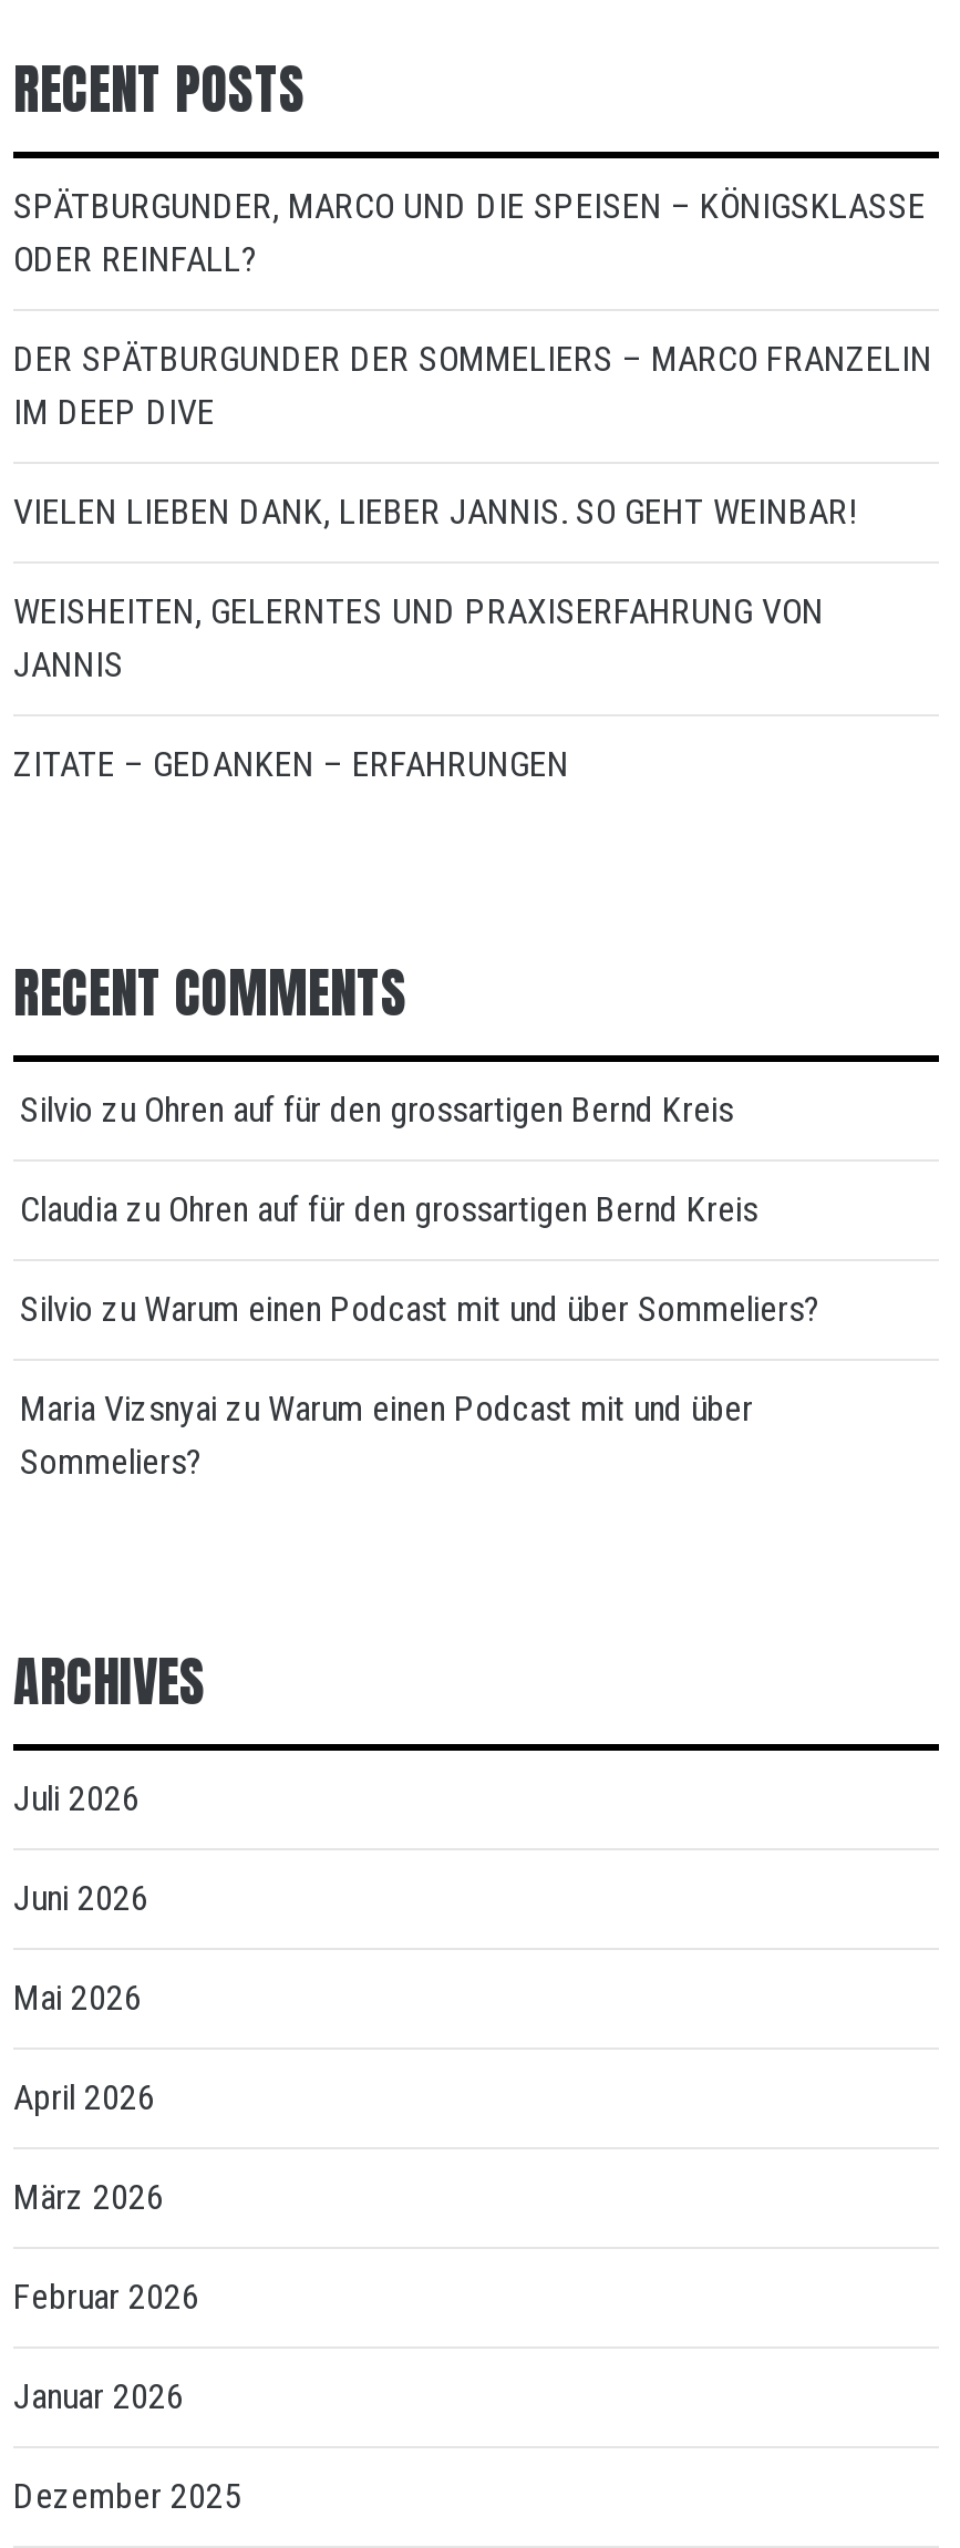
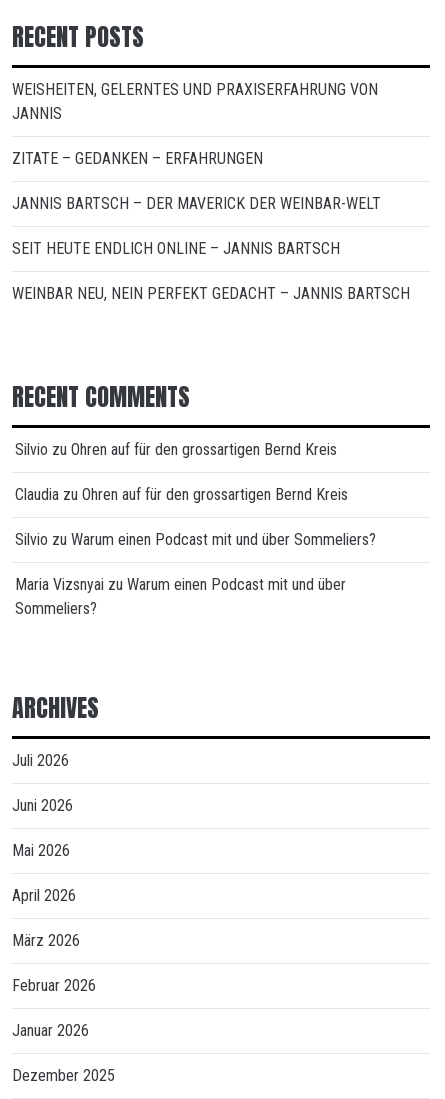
- SPÄTBURGUNDER, MARCO UND DIE SPEISEN – KÖNIGSKLASSE
- ODER REINFALL?
- DER SPÄTBURGUNDER DER SOMMELIERS – MARCO FRANZELIN
- IM DEEP DIVE
- VIELEN LIEBEN DANK, LIEBER JANNIS. SO GEHT WEINBAR!

moved up: WEISHEITEN, GELERNTES UND PRAXISERFAHRUNG VON | JANNIS | ZITATE – GEDANKEN – ERFAHRUNGEN

+ JANNIS BARTSCH – DER MAVERICK DER WEINBAR-WELT
+ SEIT HEUTE ENDLICH ONLINE – JANNIS BARTSCH
+ WEINBAR NEU, NEIN PERFEKT GEDACHT – JANNIS BARTSCH
